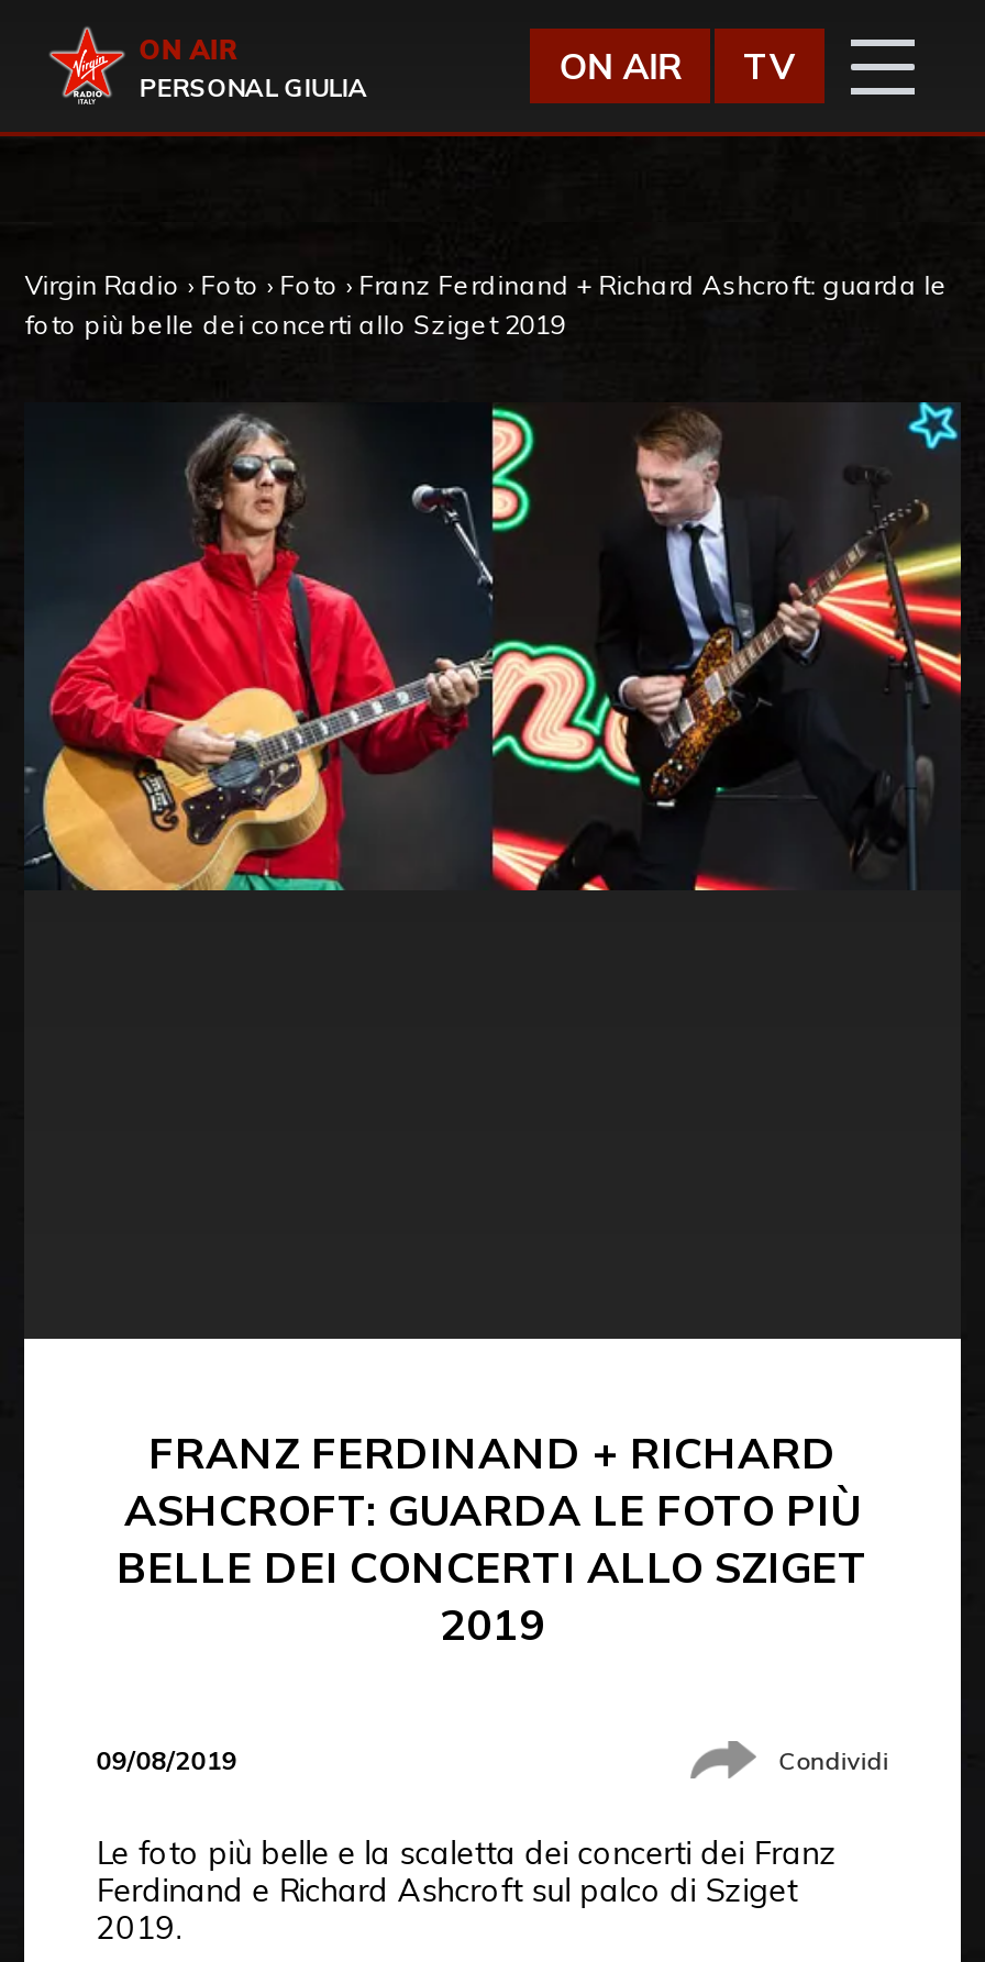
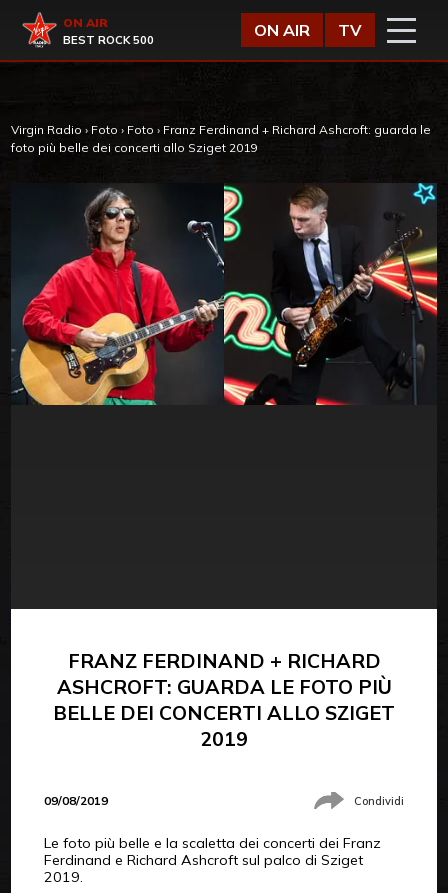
- PERSONAL GIULIA
+ BEST ROCK 500
